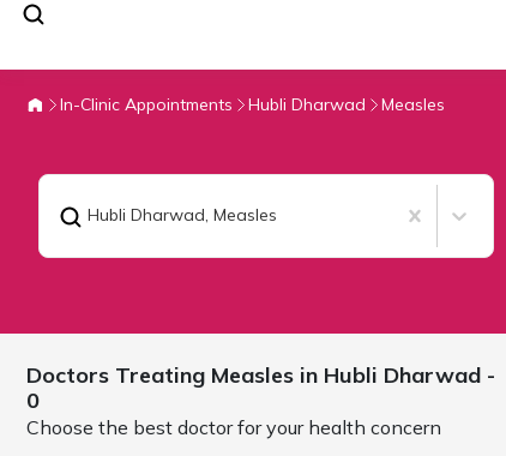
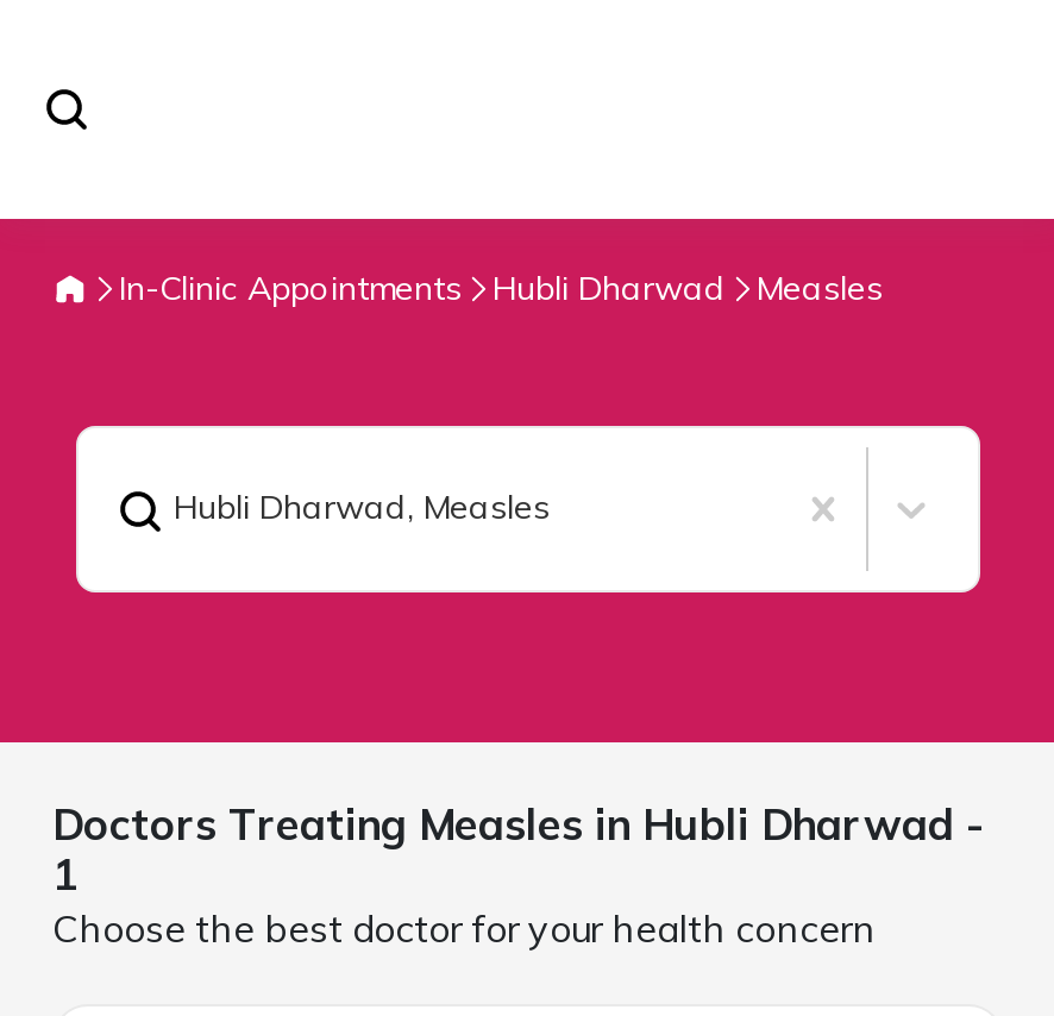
- 0
+ 1
